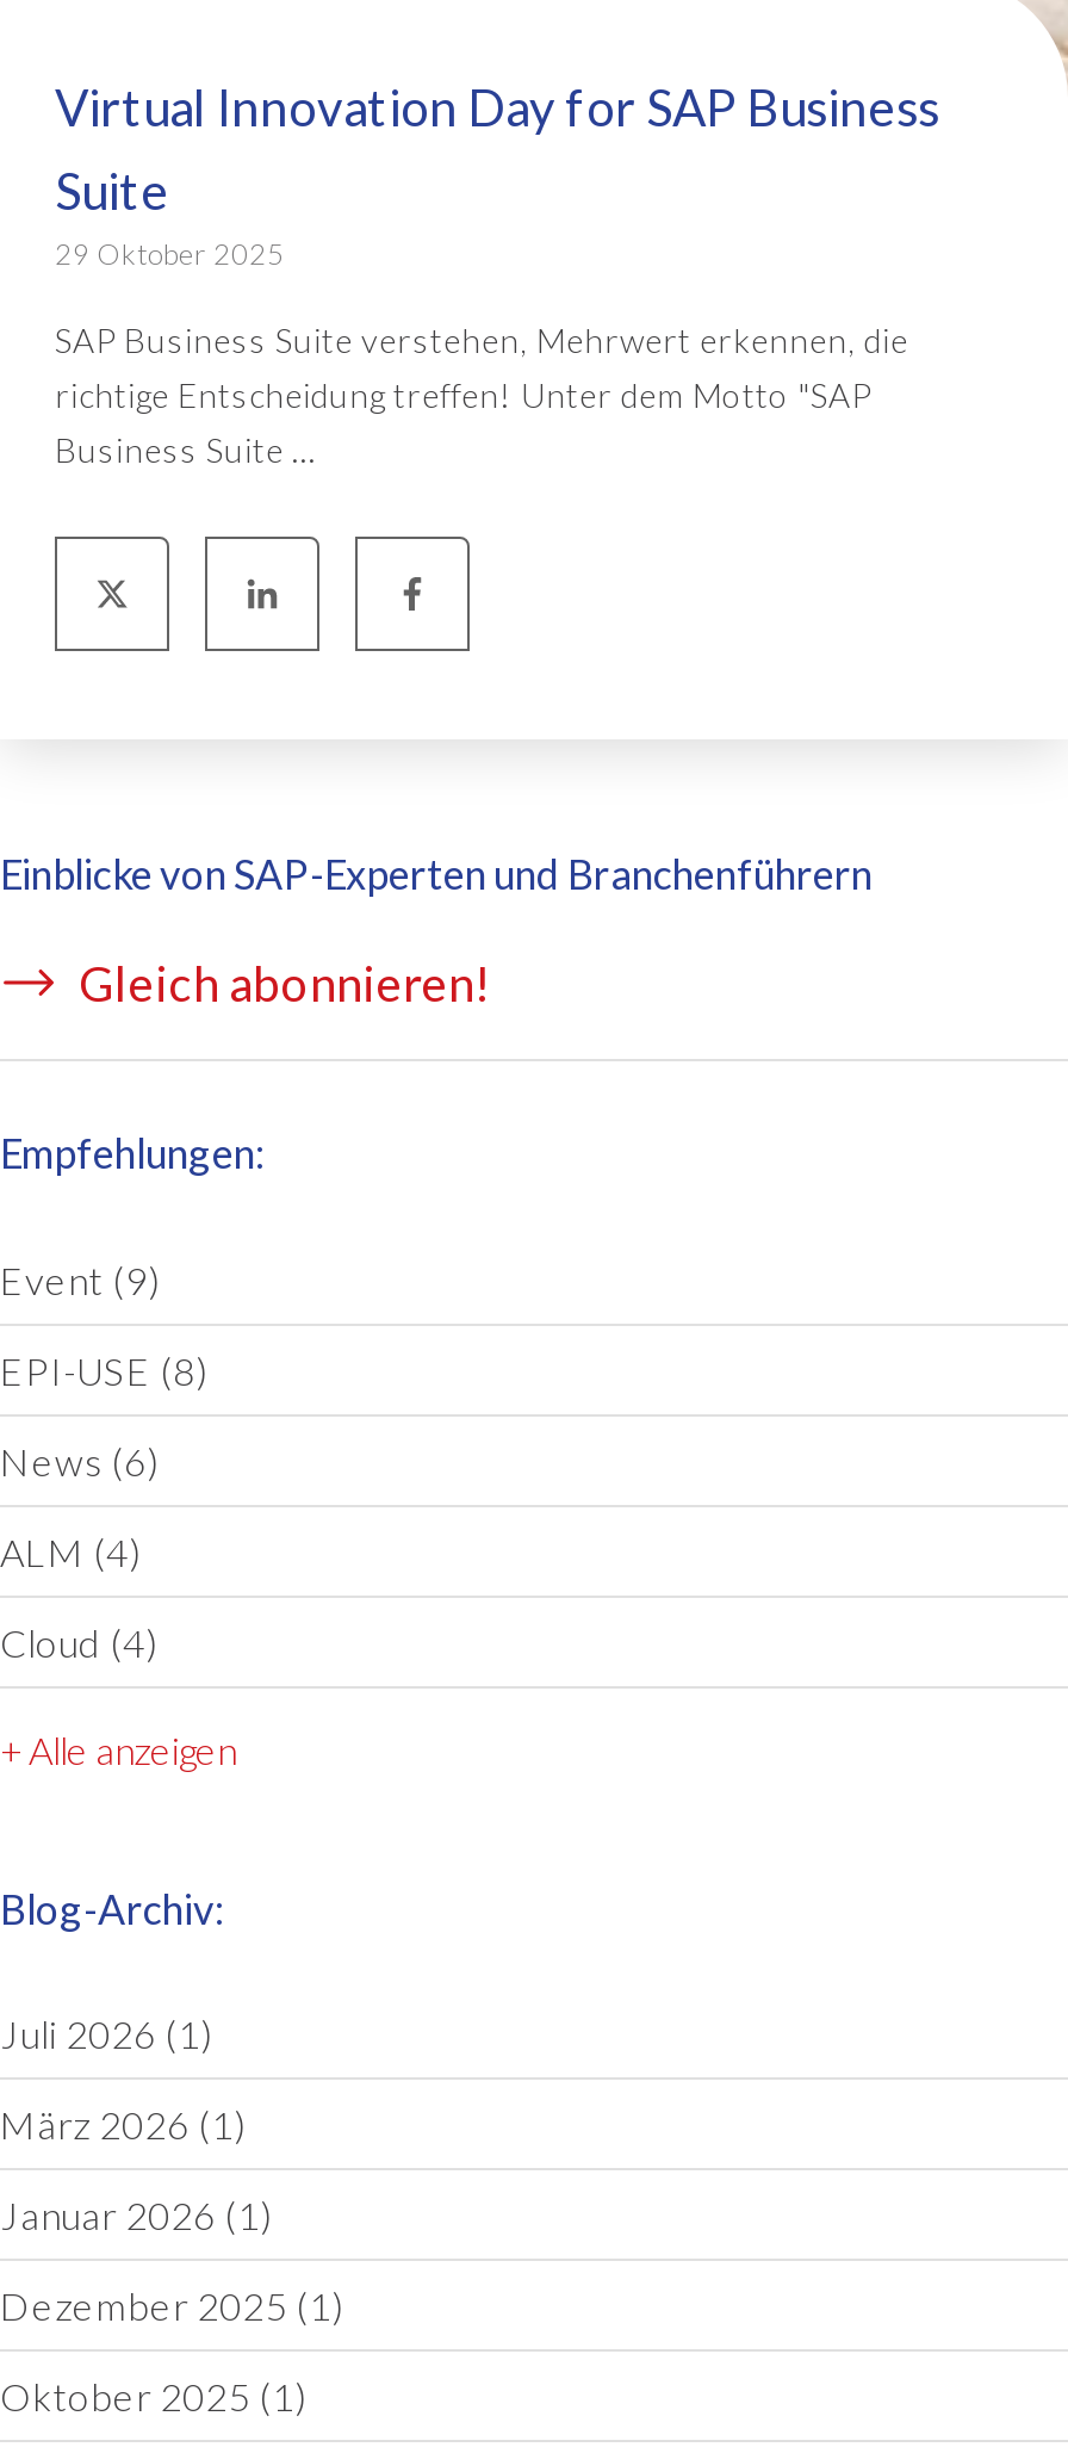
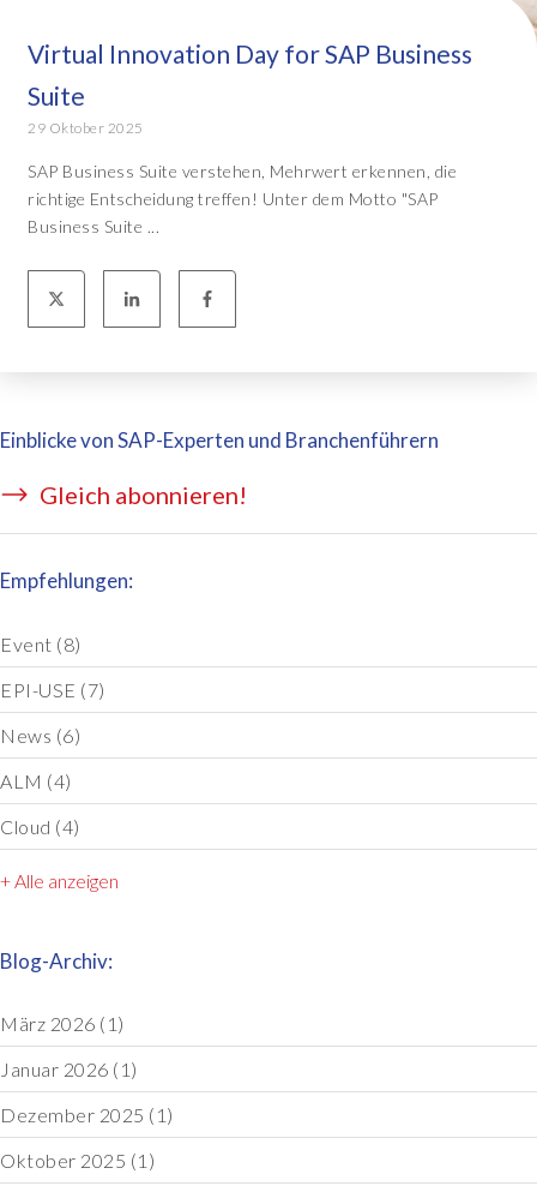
- Event (9)
+ Event (8)

- EPI-USE (8)
+ EPI-USE (7)

- Juli 2026 (1)
